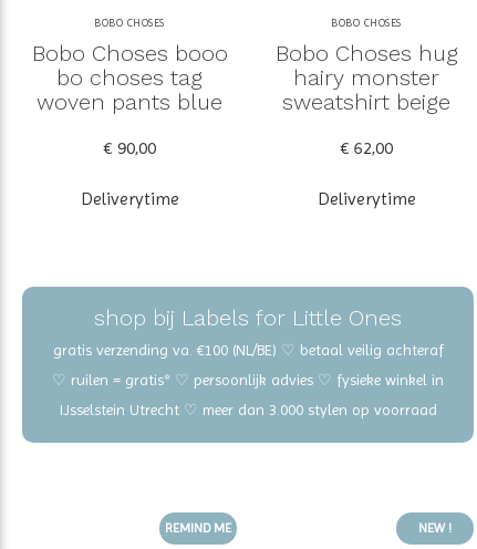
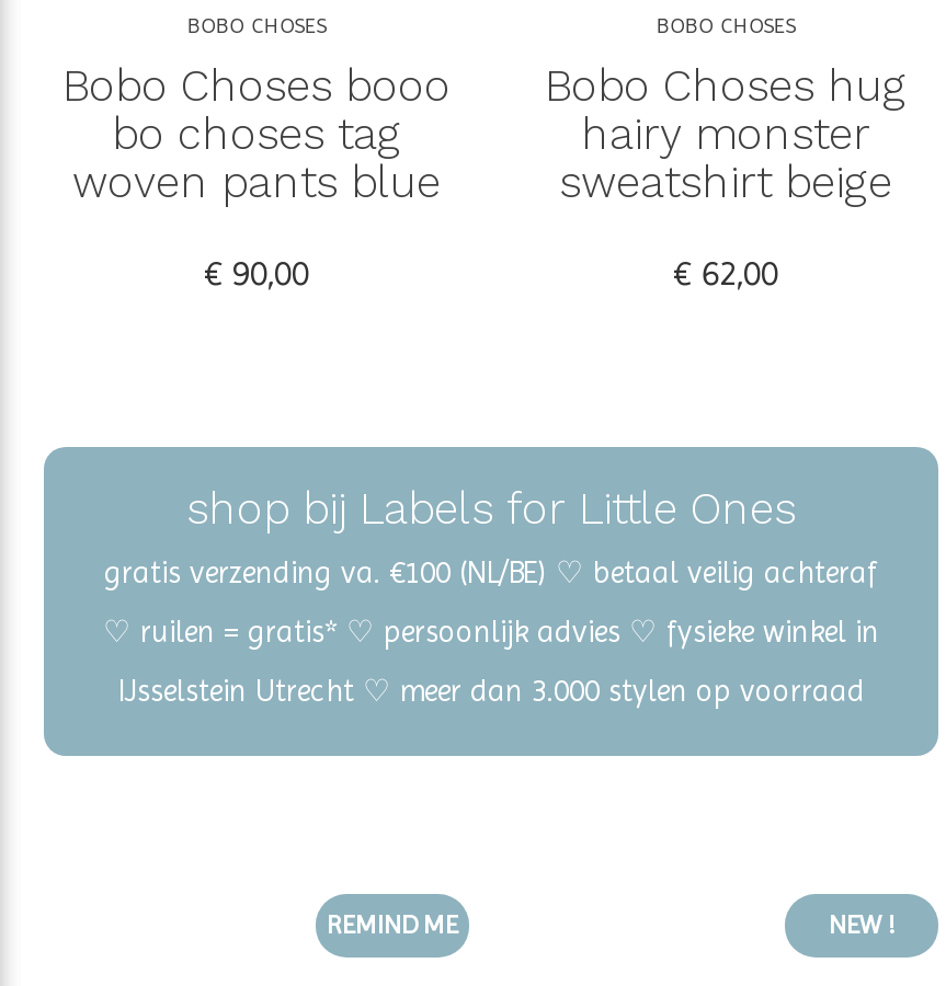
- Deliverytime

- Deliverytime
